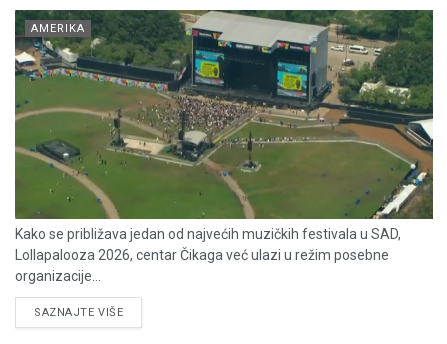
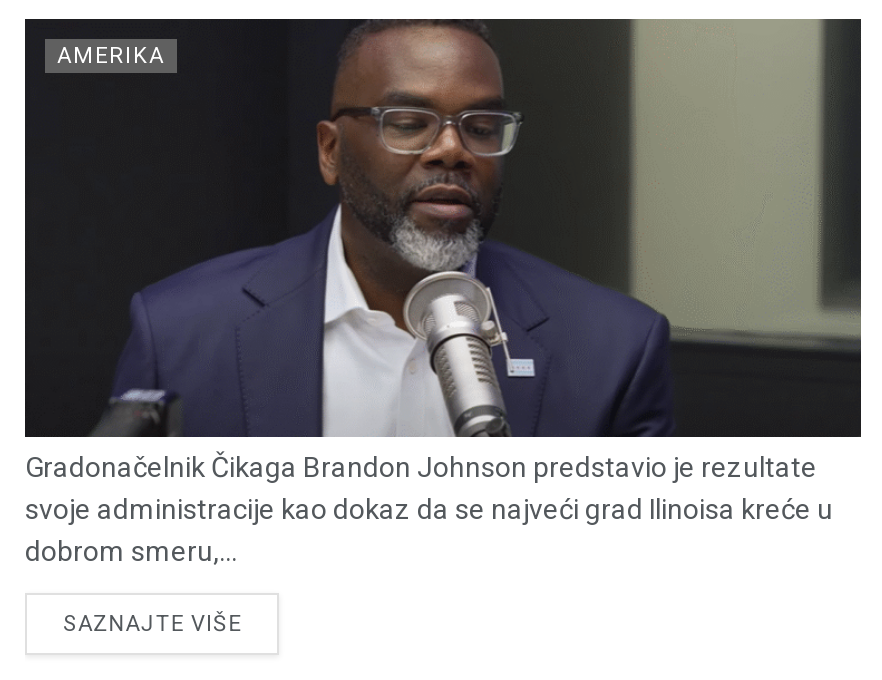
- [image]
- Kako se približava jedan od najvećih muzičkih festivala u SAD,
- Lollapalooza 2026, centar Čikaga već ulazi u režim posebne
- organizacije...
+ [image]
+ Gradonačelnik Čikaga Brandon Johnson predstavio je rezultate
+ svoje administracije kao dokaz da se najveći grad Ilinoisa kreće u
+ dobrom smeru,...
